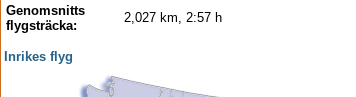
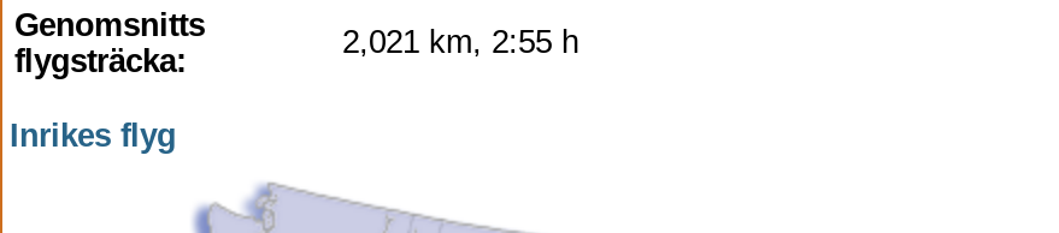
- 2,027 km, 2:57 h
+ 2,021 km, 2:55 h
